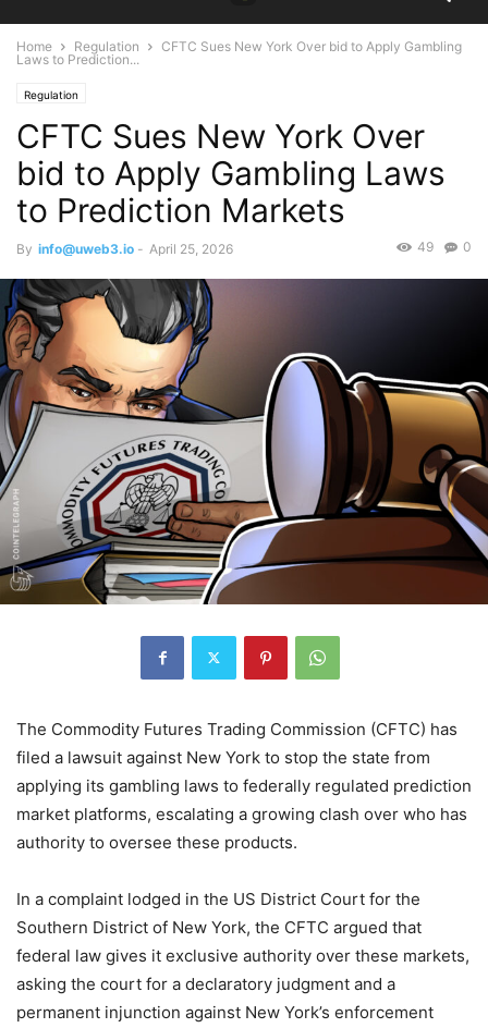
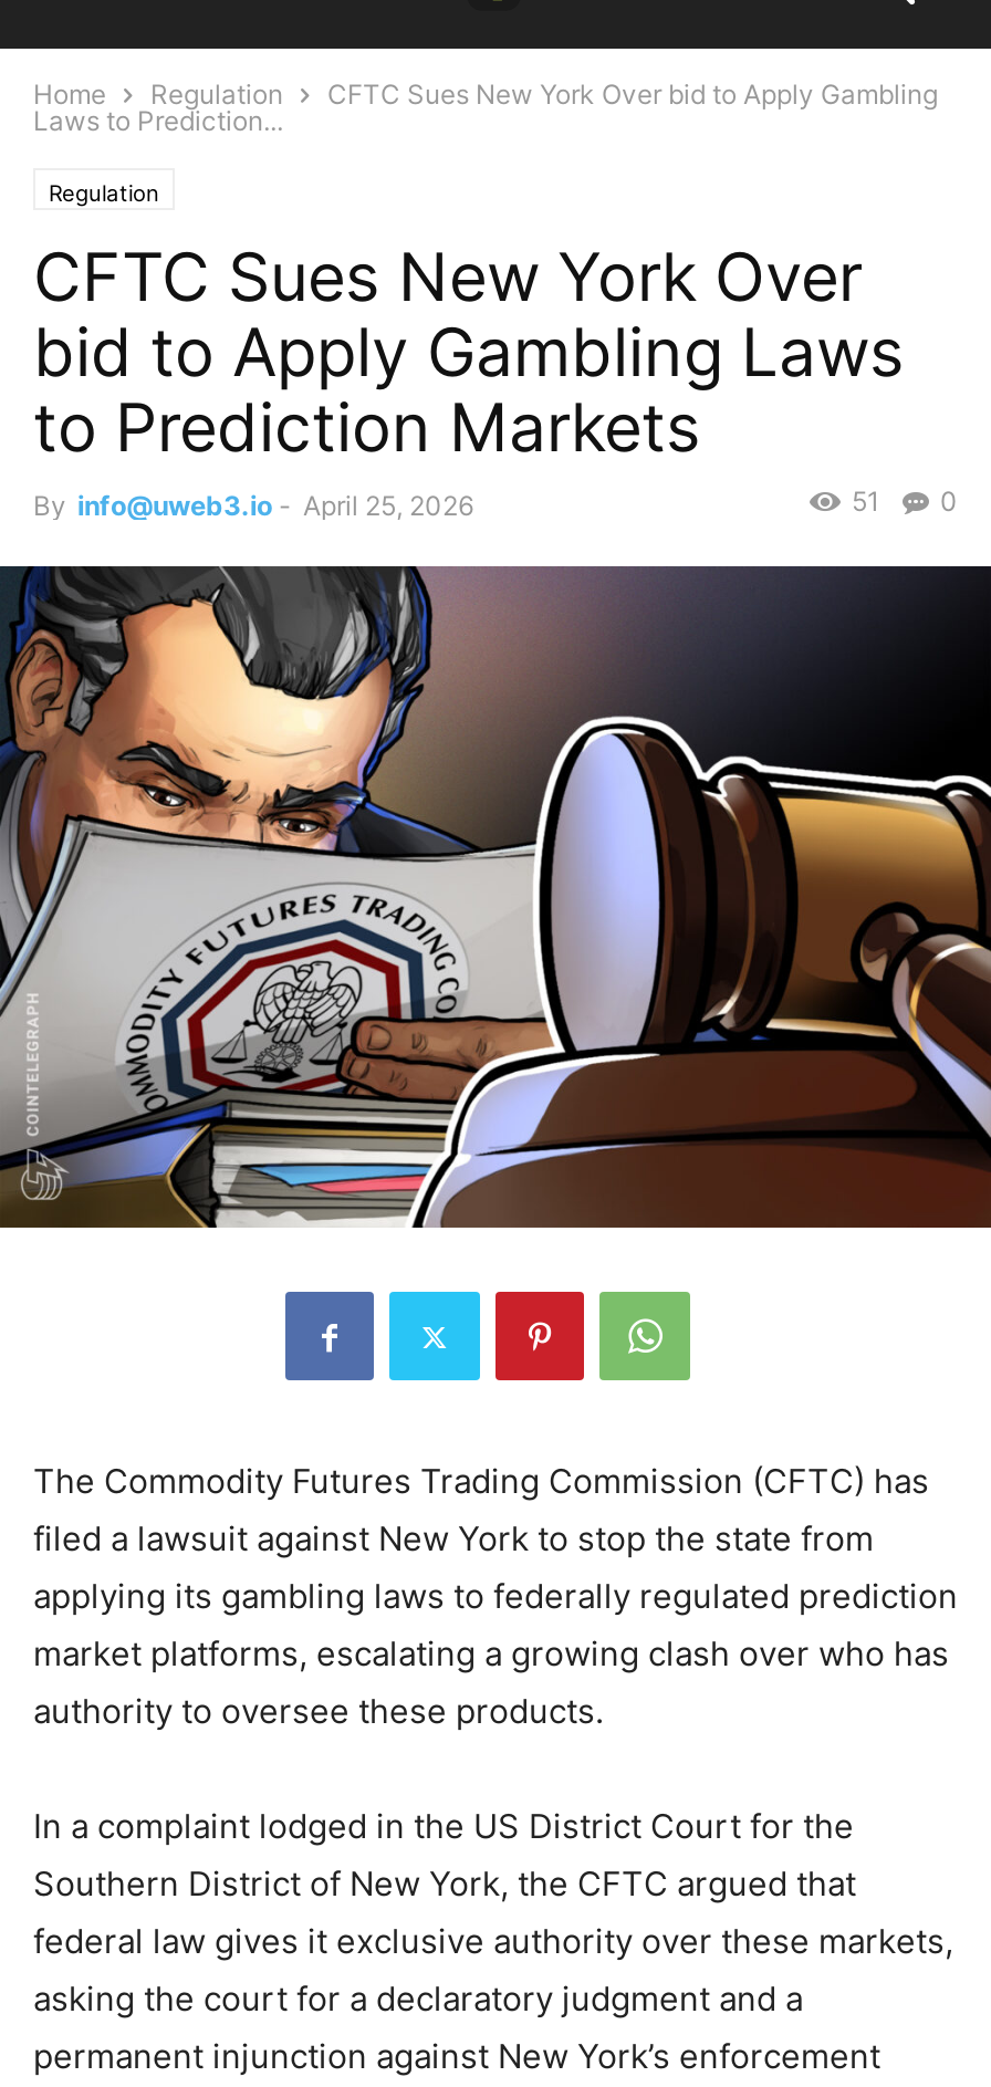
- 49 0
+ 51 0
